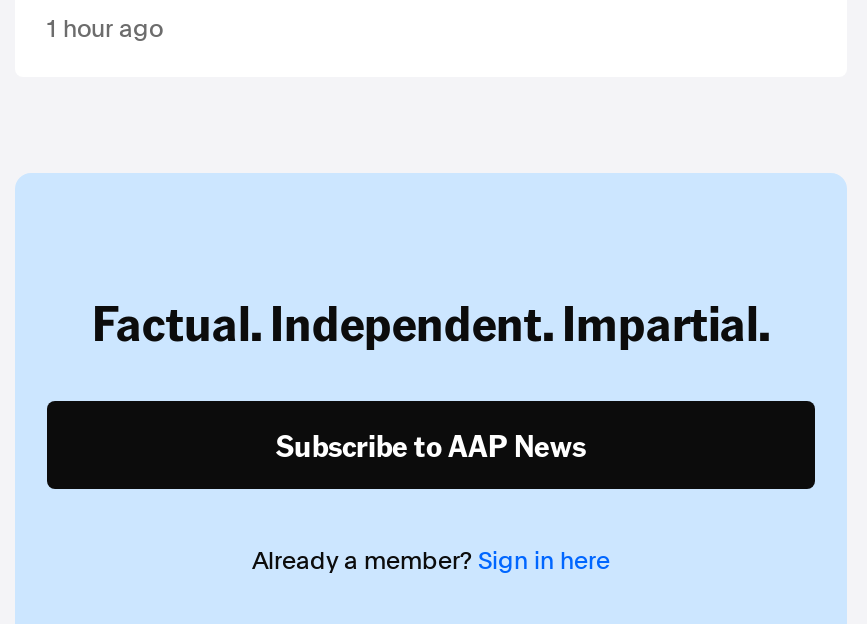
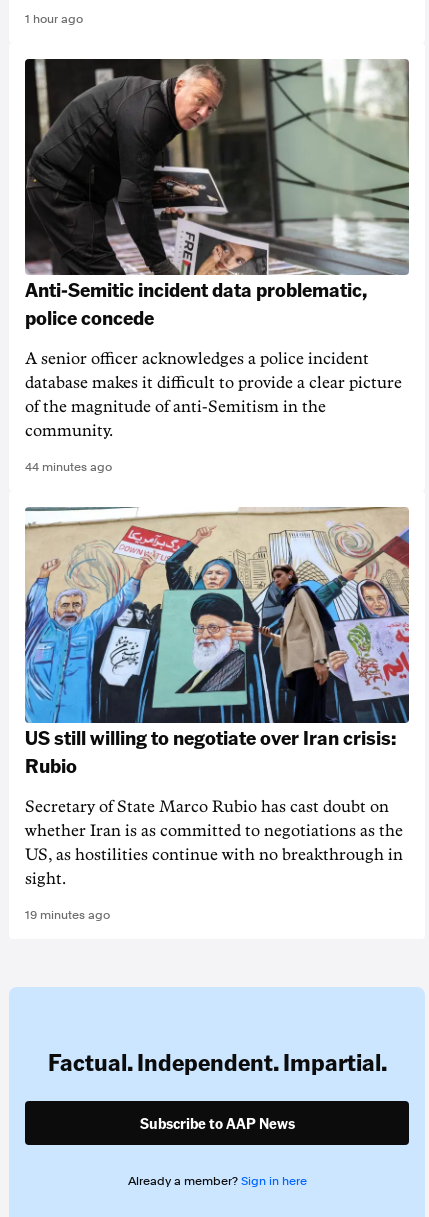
+ [image]
+ Anti-Semitic incident data problematic,
+ police concede
+ A senior officer acknowledges a police incident
+ database makes it difficult to provide a clear picture
+ of the magnitude of anti-Semitism in the
+ community.
+ 44 minutes ago

+ [image]
+ US still willing to negotiate over Iran crisis:
+ Rubio
+ Secretary of State Marco Rubio has cast doubt on
+ whether Iran is as committed to negotiations as the
+ US, as hostilities continue with no breakthrough in
+ sight.
+ 19 minutes ago
